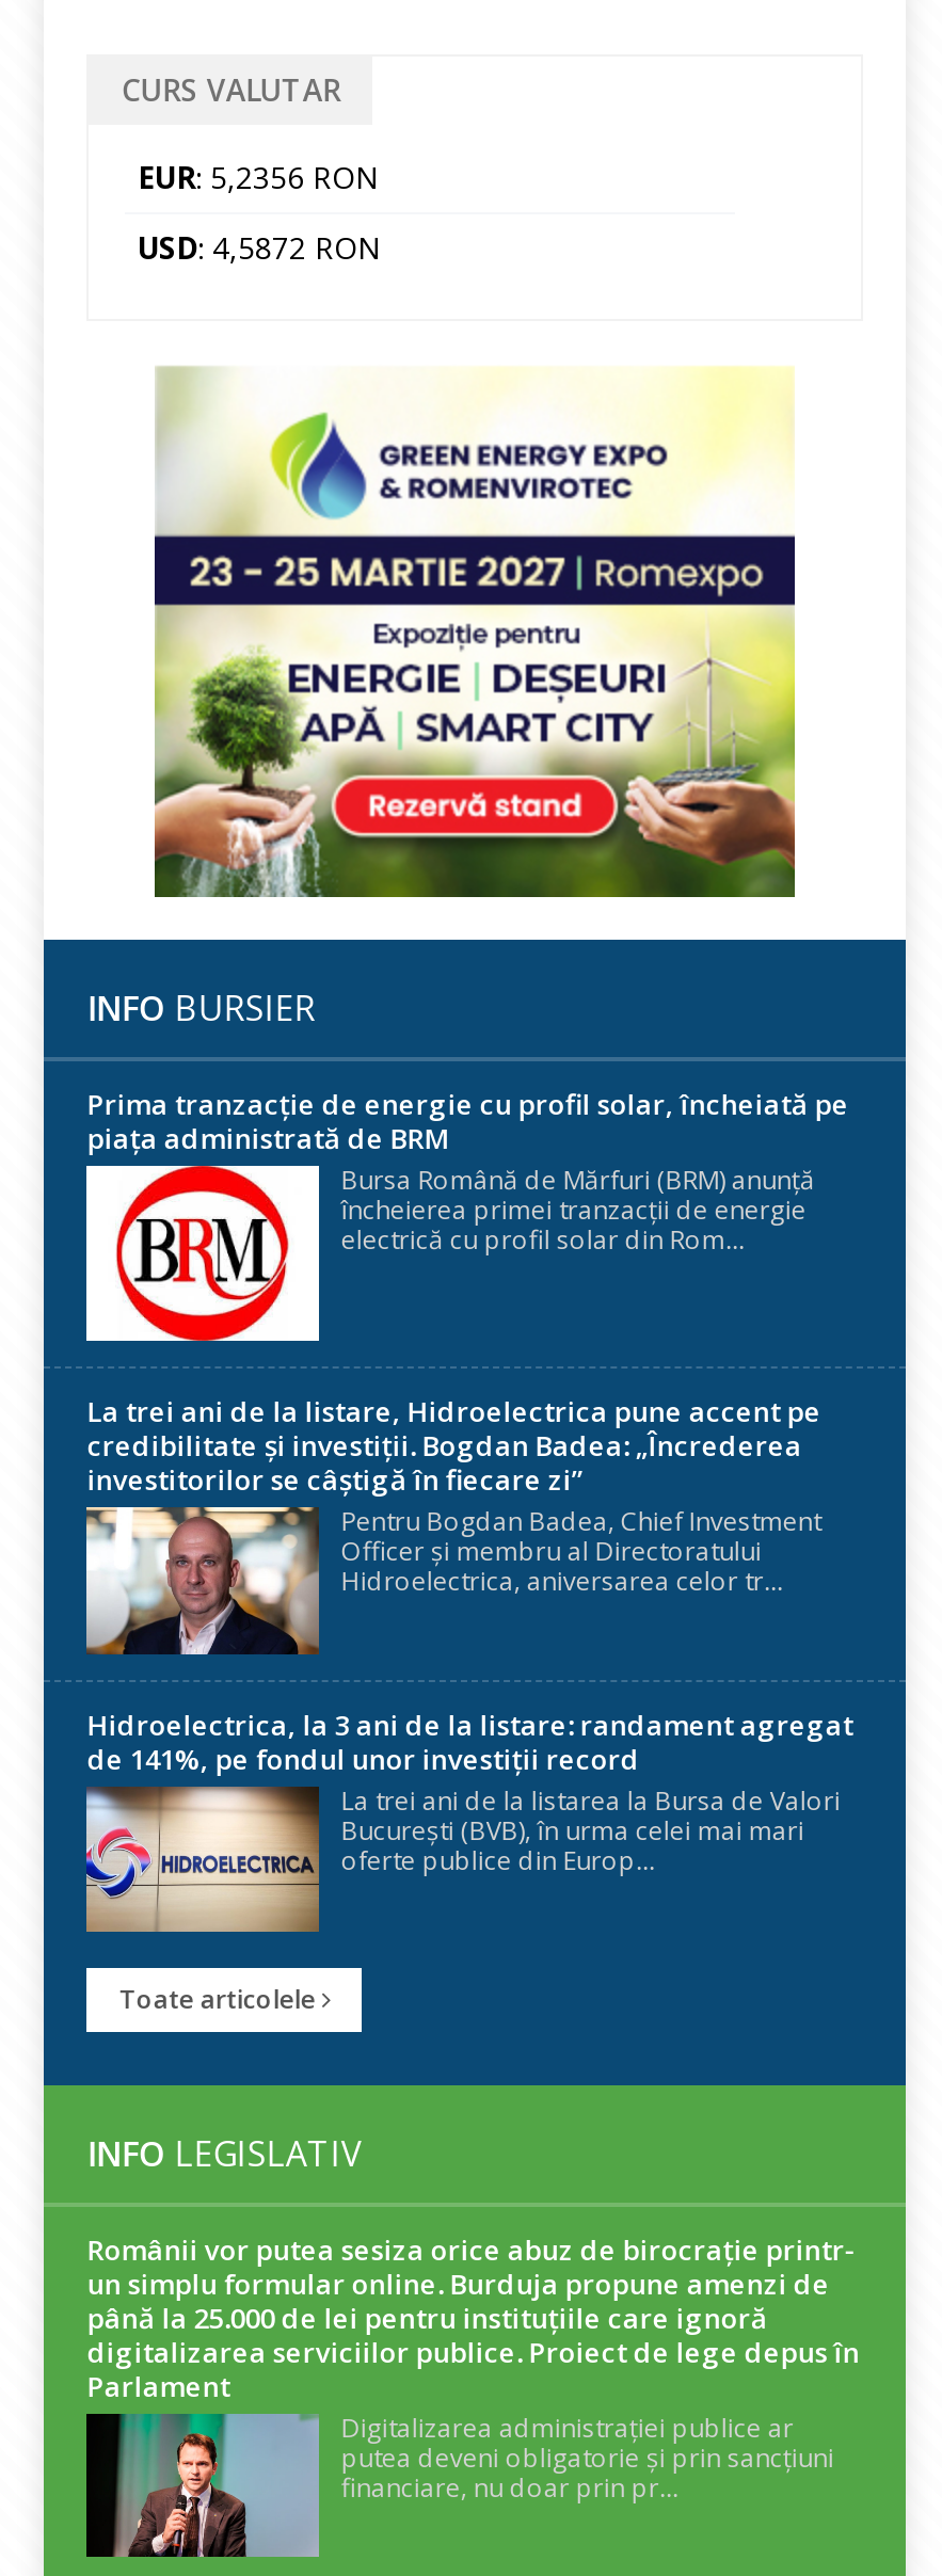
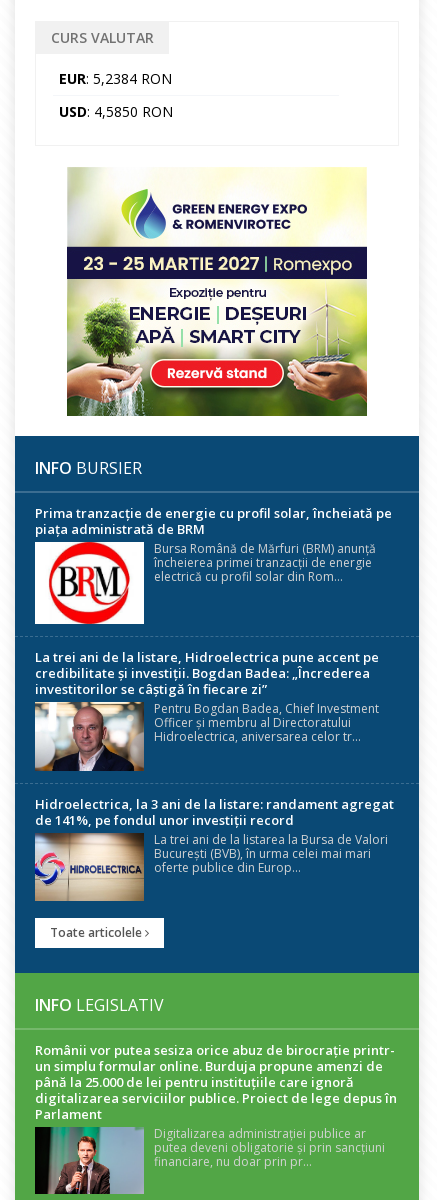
- EUR: 5,2356 RON
+ EUR: 5,2384 RON

- USD: 4,5872 RON
+ USD: 4,5850 RON
